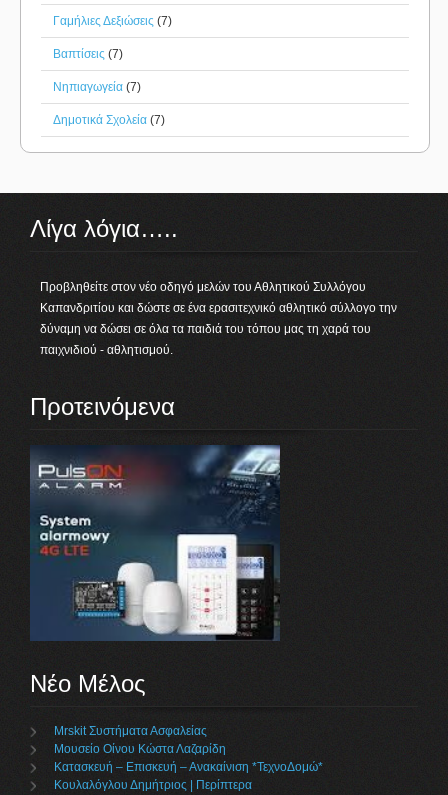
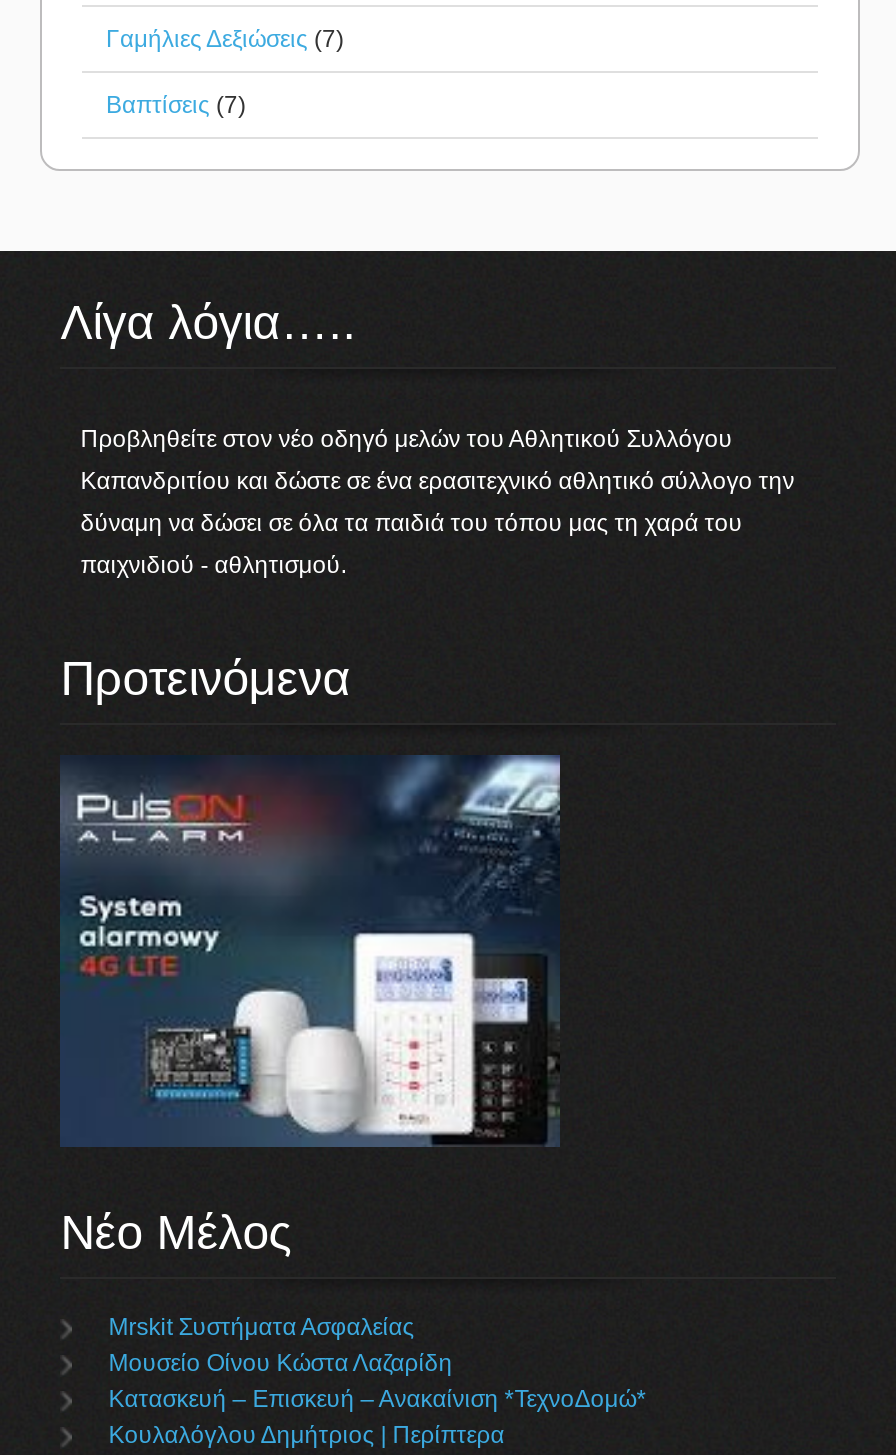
- Νηπιαγωγεία (7)
- Δημοτικά Σχολεία (7)
